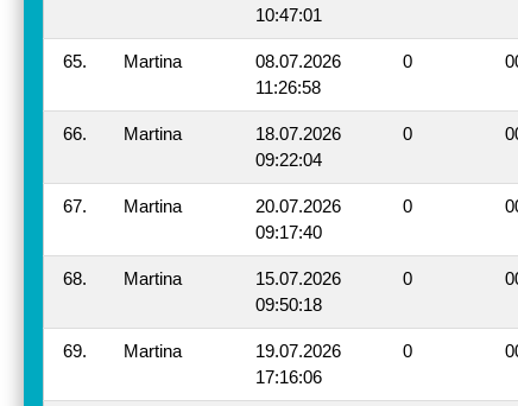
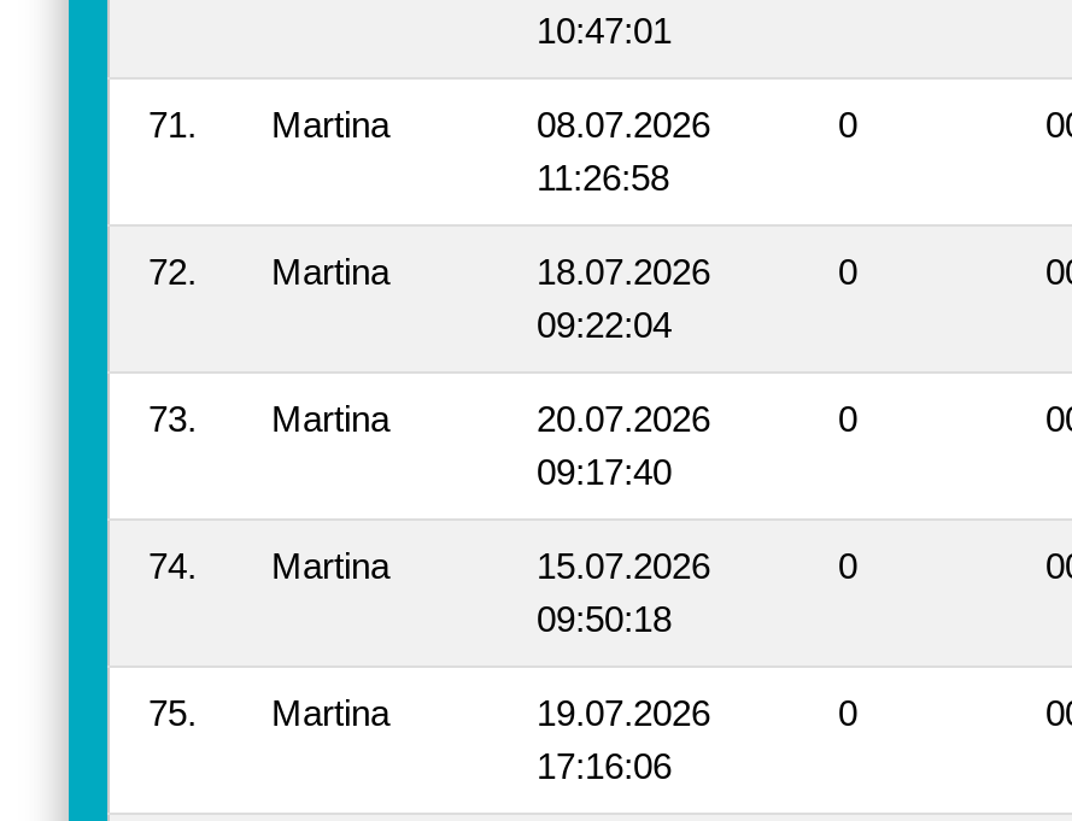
- 65. Martina
+ 71. Martina

- 66. Martina
+ 72. Martina

- 67. Martina
+ 73. Martina

- 68. Martina
+ 74. Martina

- 69. Martina
+ 75. Martina
